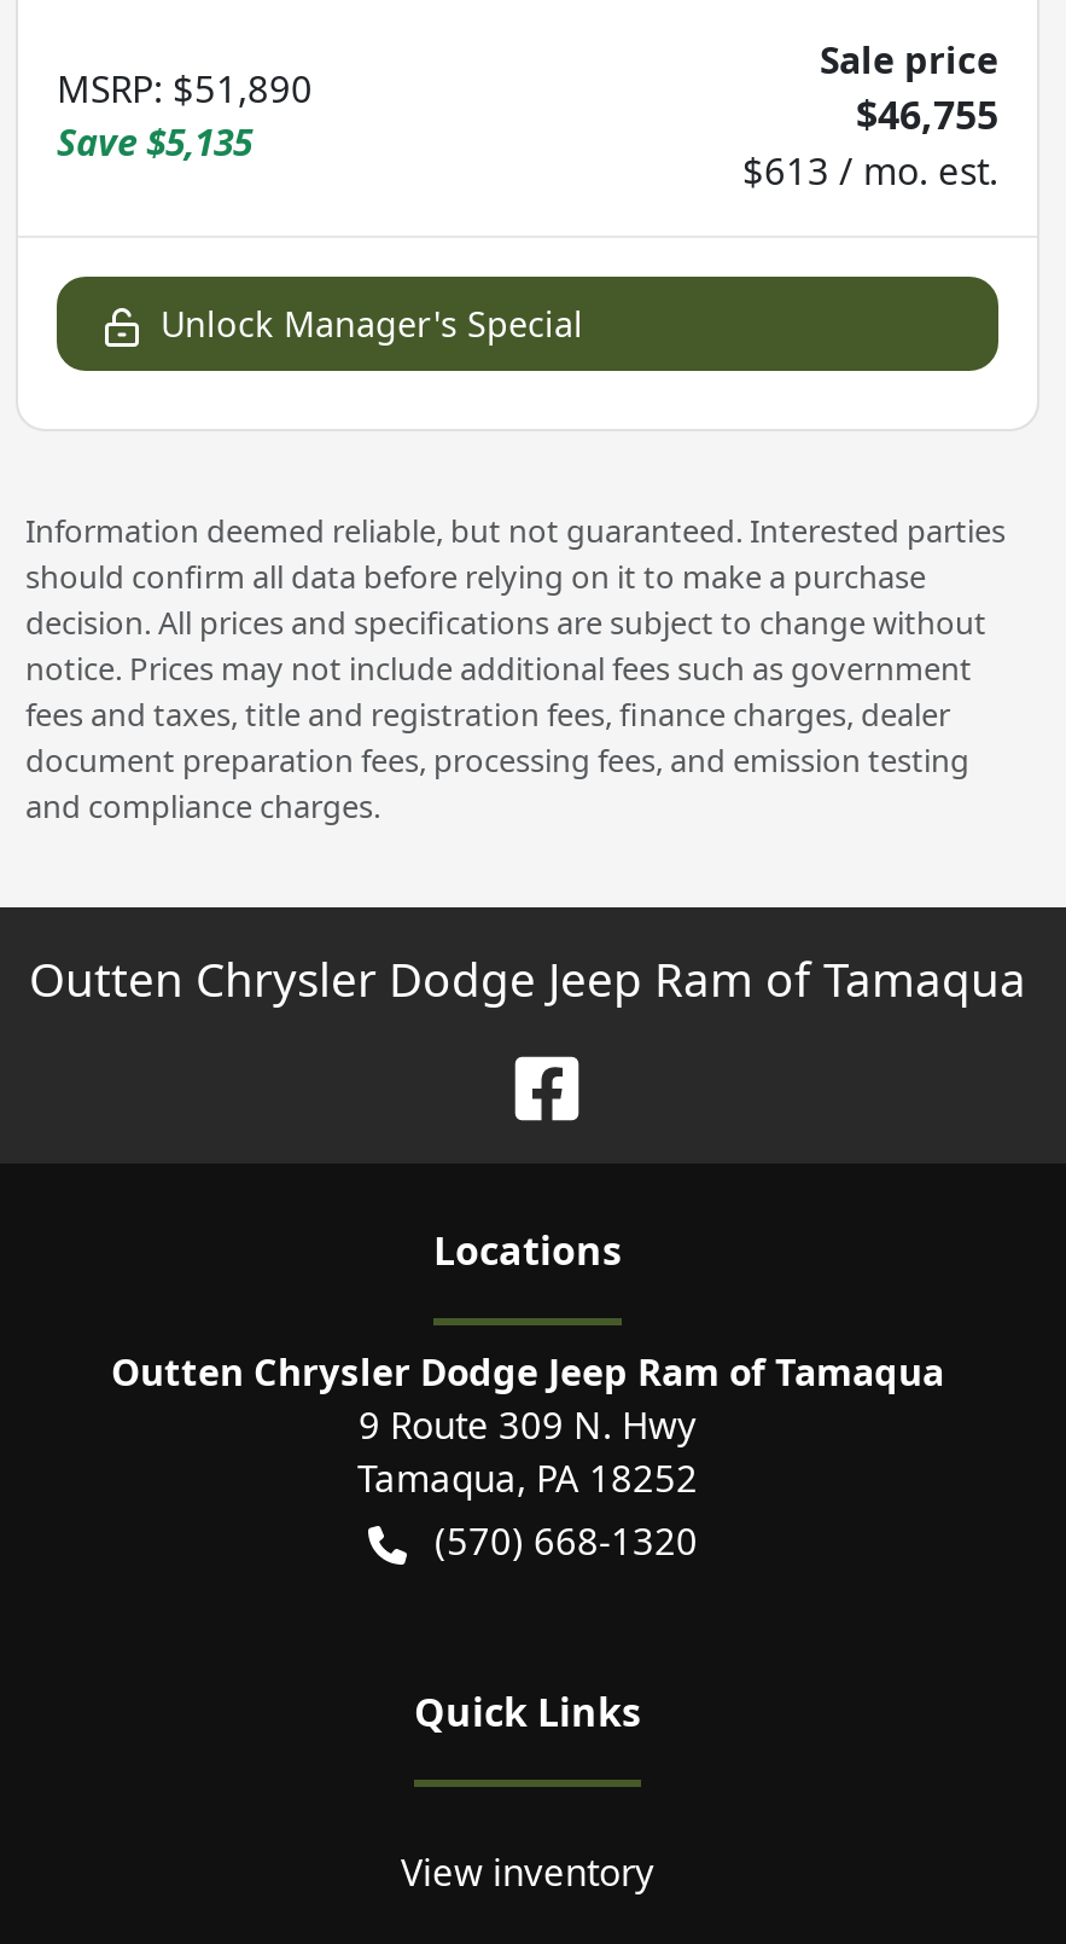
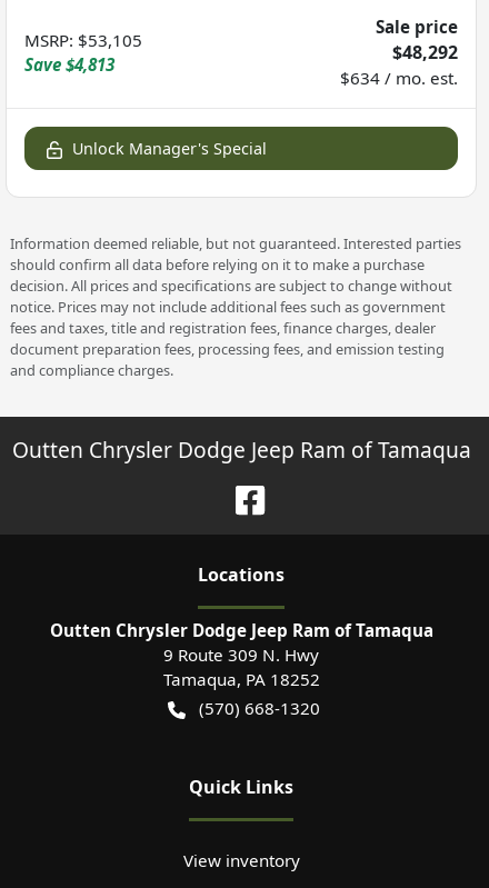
- MSRP: $51,890
+ MSRP: $53,105

- $46,755
+ $48,292

- Save $5,135
+ Save $4,813

- $613 / mo. est.
+ $634 / mo. est.
